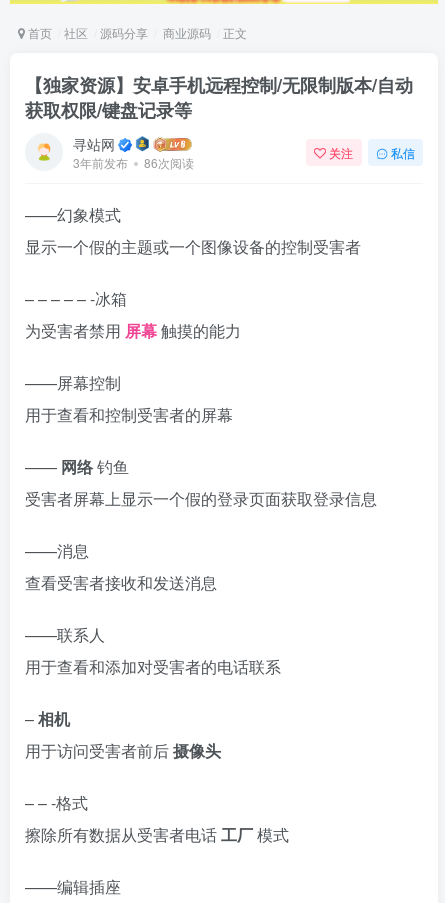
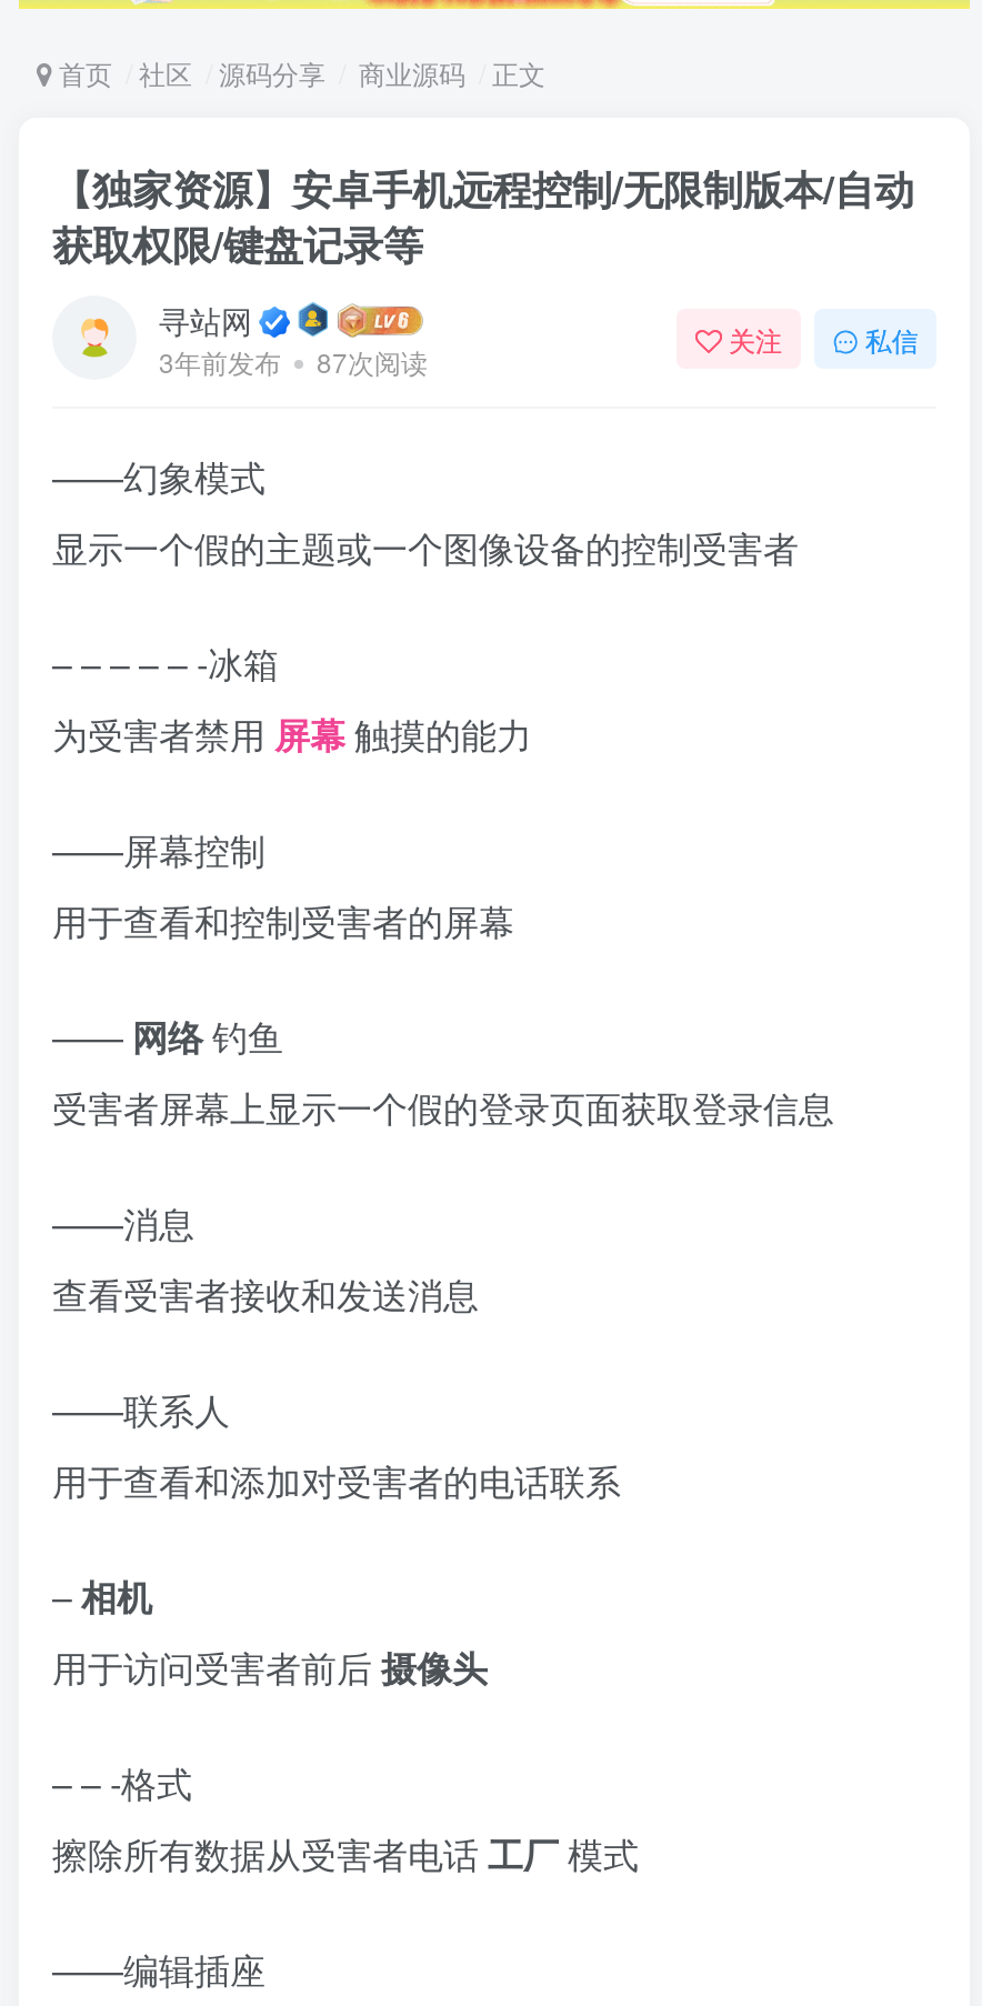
- 3年前发布 86次阅读
+ 3年前发布 87次阅读
